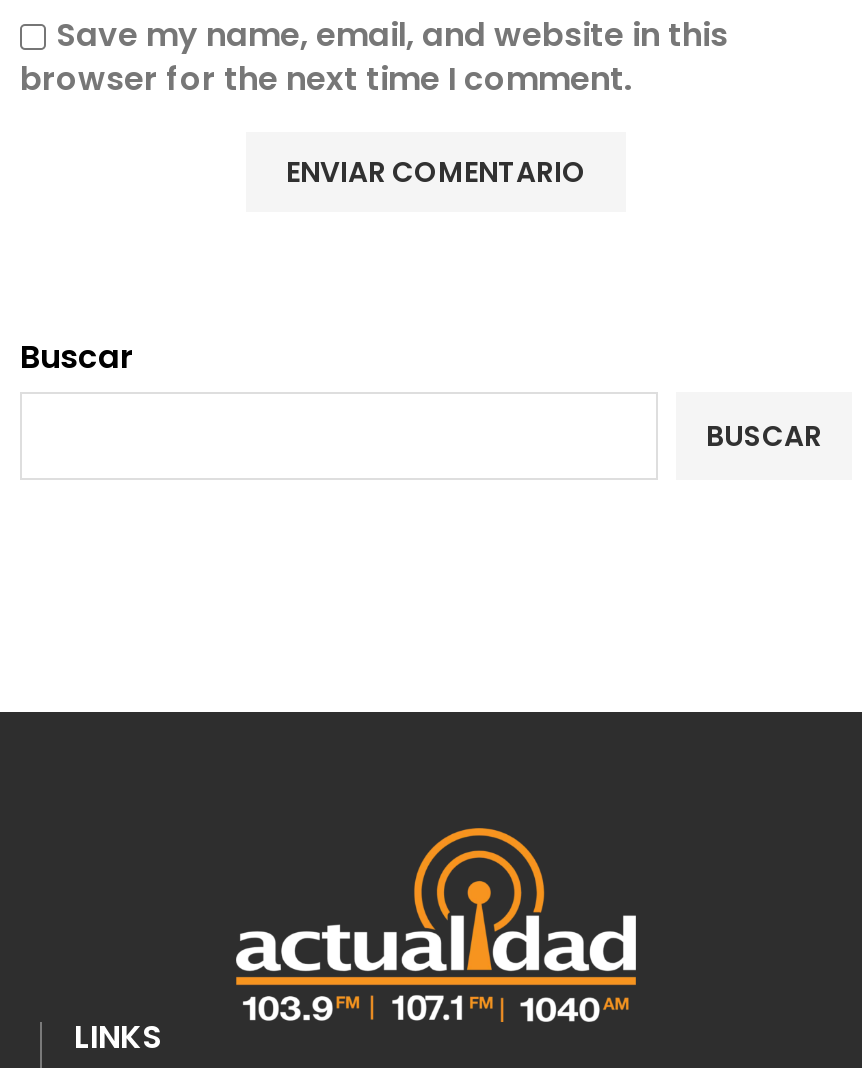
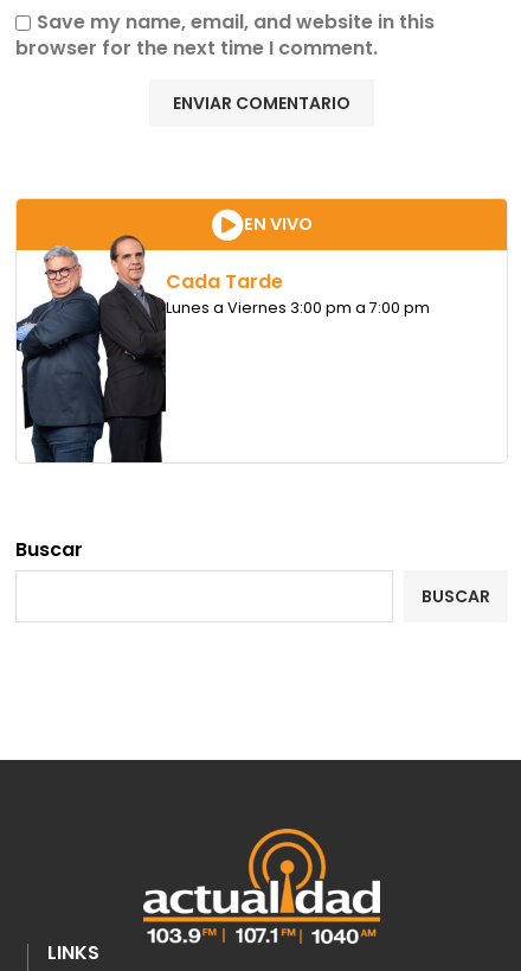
+ [image]
+ EN VIVO
+ Cada Tarde
+ Lunes a Viernes 3:00 pm a 7:00 pm
